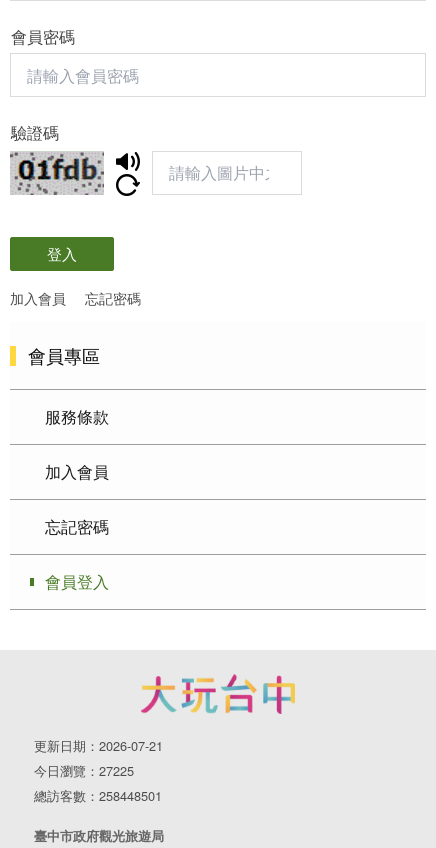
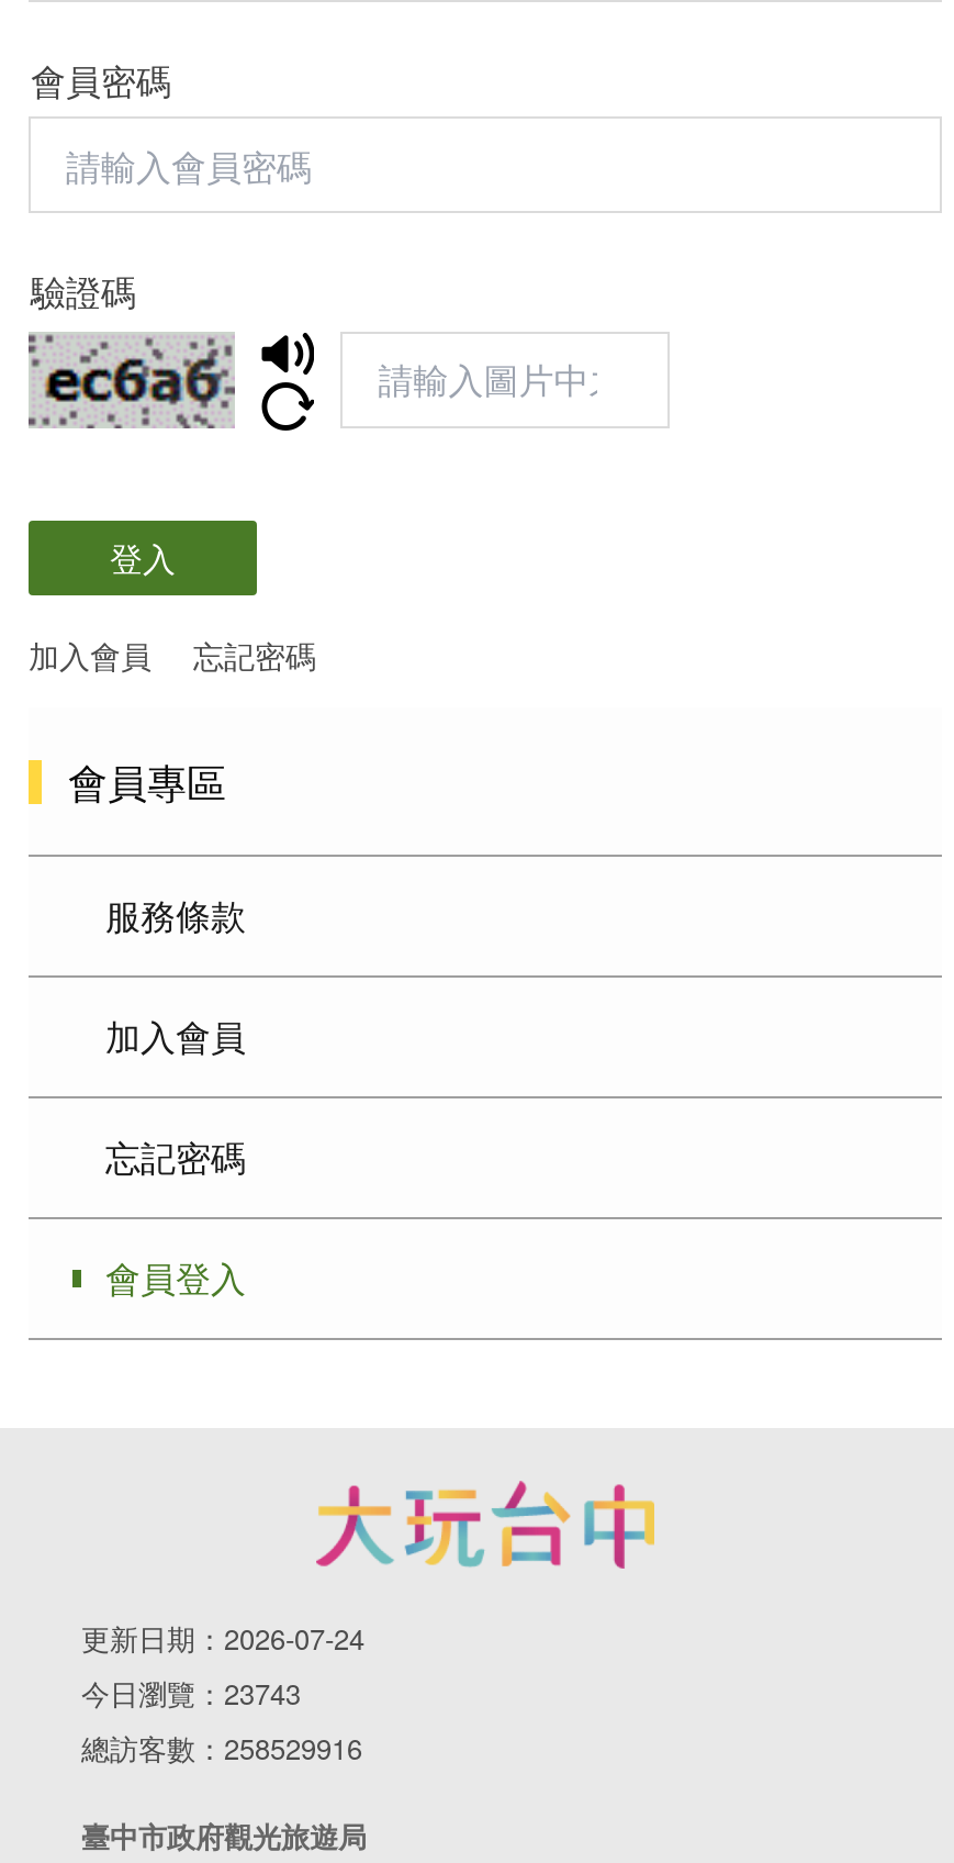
- [image]
+ [image]

- 更新日期：2026-07-21
+ 更新日期：2026-07-24

- 今日瀏覽：27225
+ 今日瀏覽：23743

- 總訪客數：258448501
+ 總訪客數：258529916
